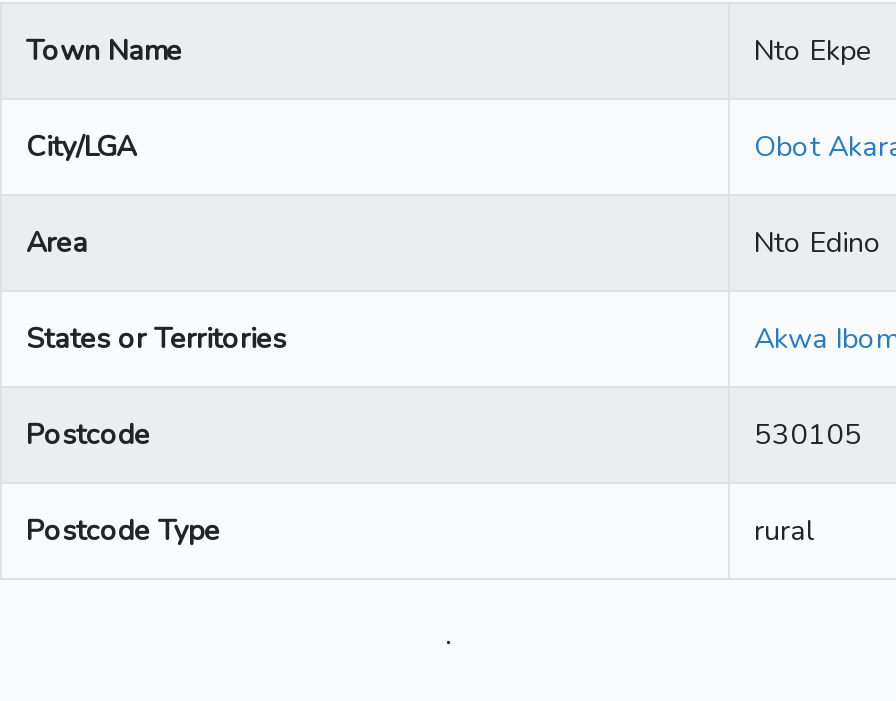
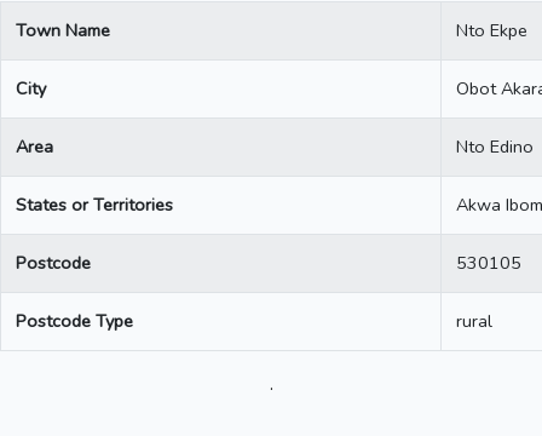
- City/LGA
+ City
